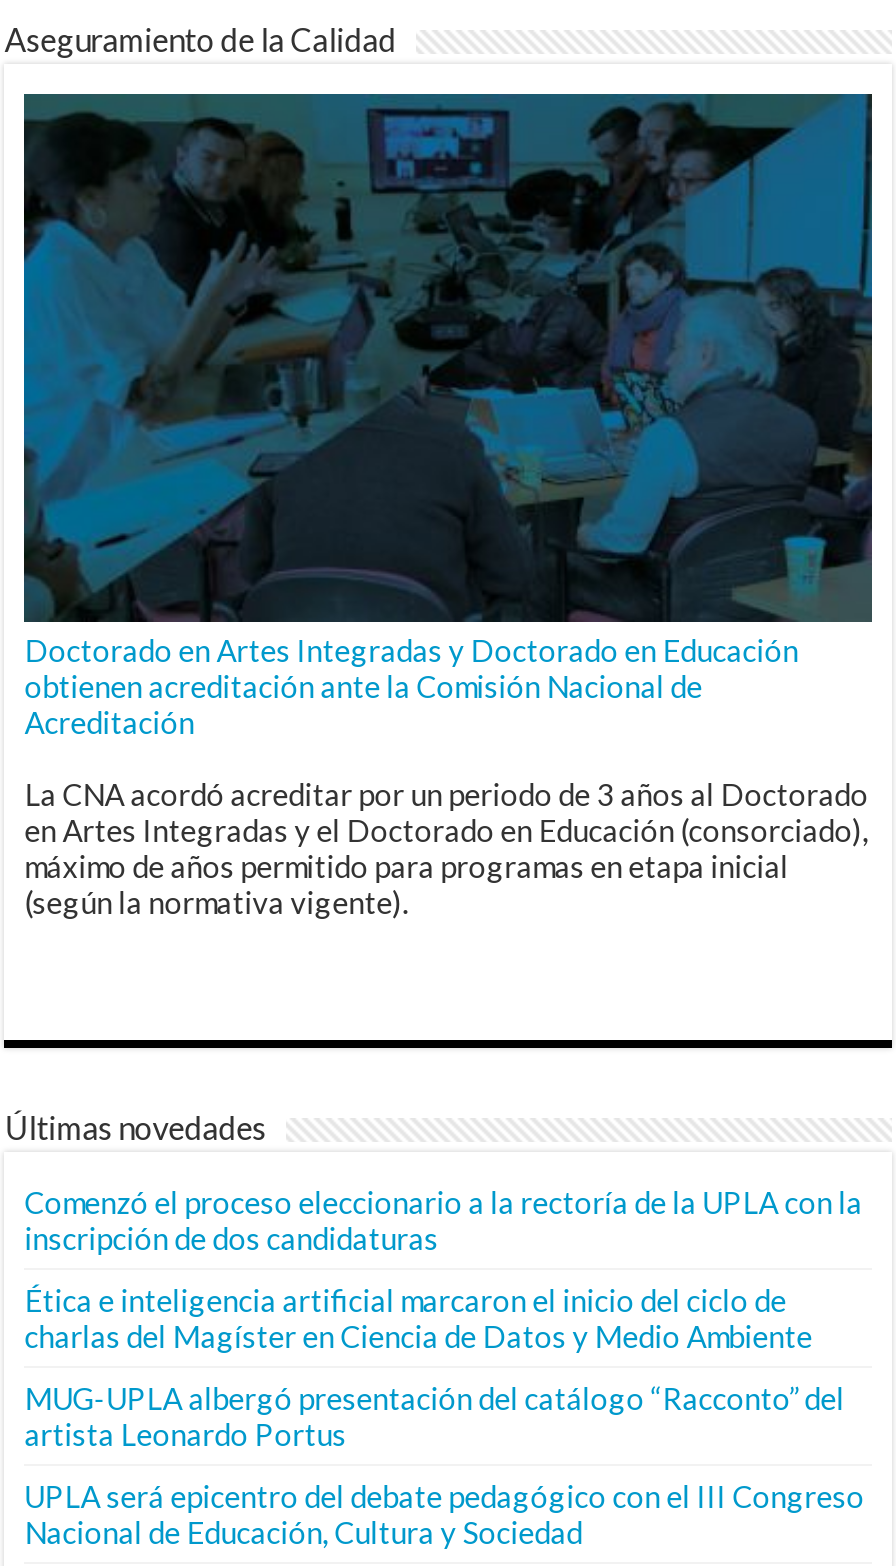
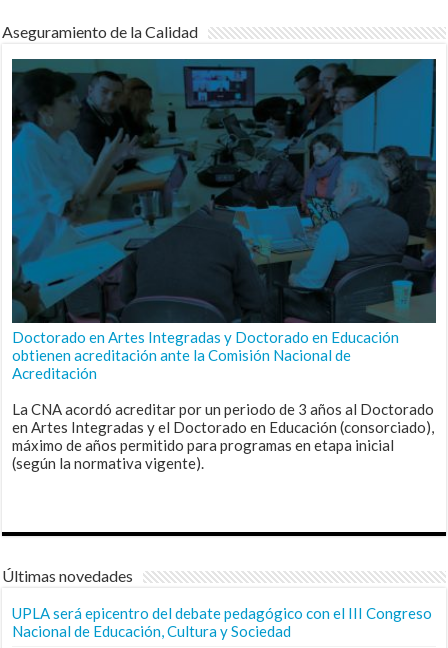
- Comenzó el proceso eleccionario a la rectoría de la UPLA con la
- inscripción de dos candidaturas
- Ética e inteligencia artificial marcaron el inicio del ciclo de
- charlas del Magíster en Ciencia de Datos y Medio Ambiente
- MUG-UPLA albergó presentación del catálogo “Racconto” del
- artista Leonardo Portus
